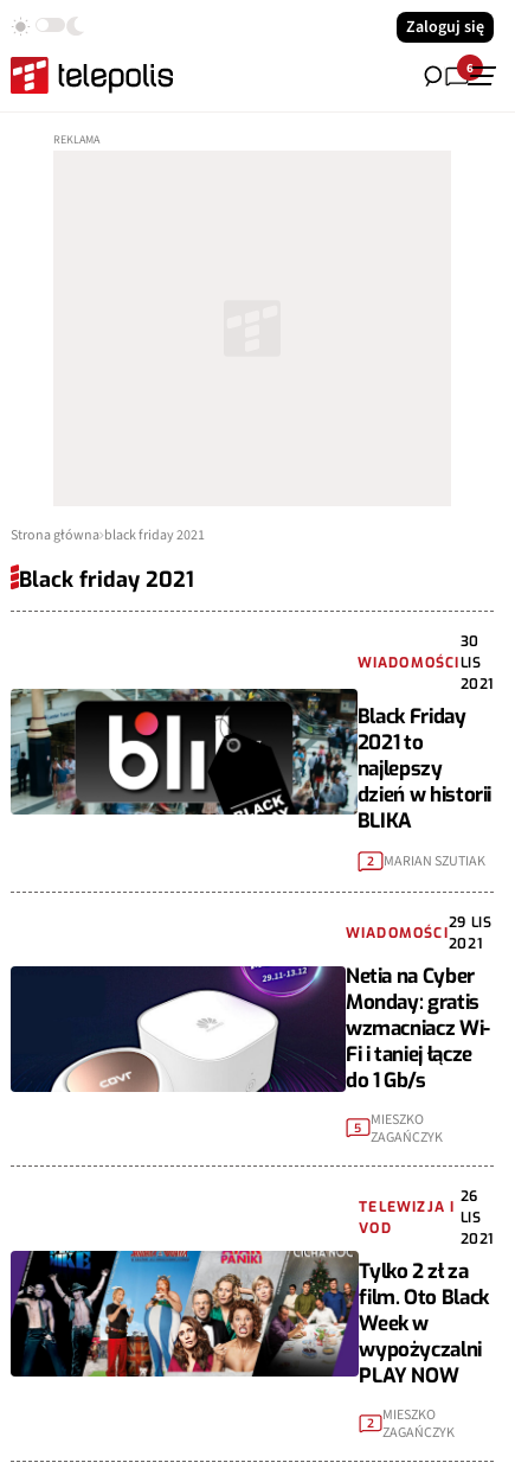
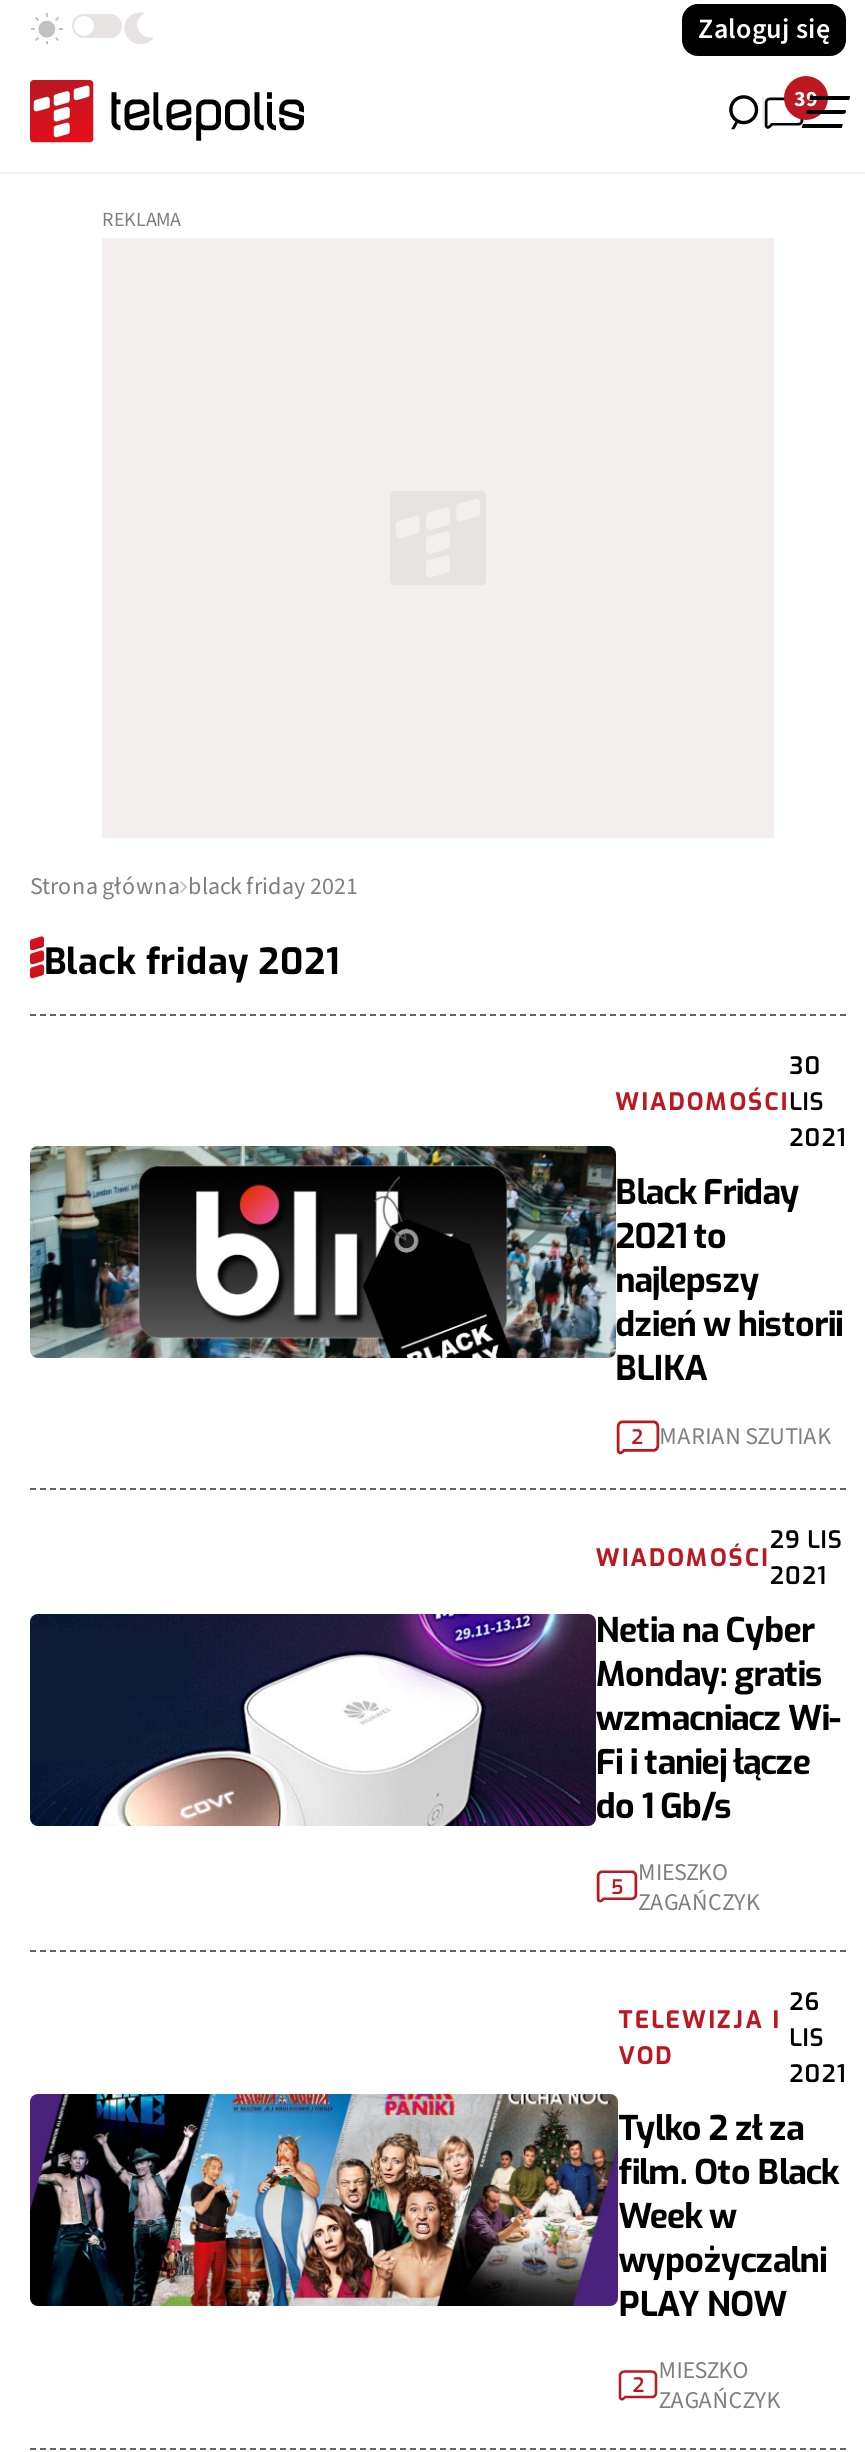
- 6
+ 39
